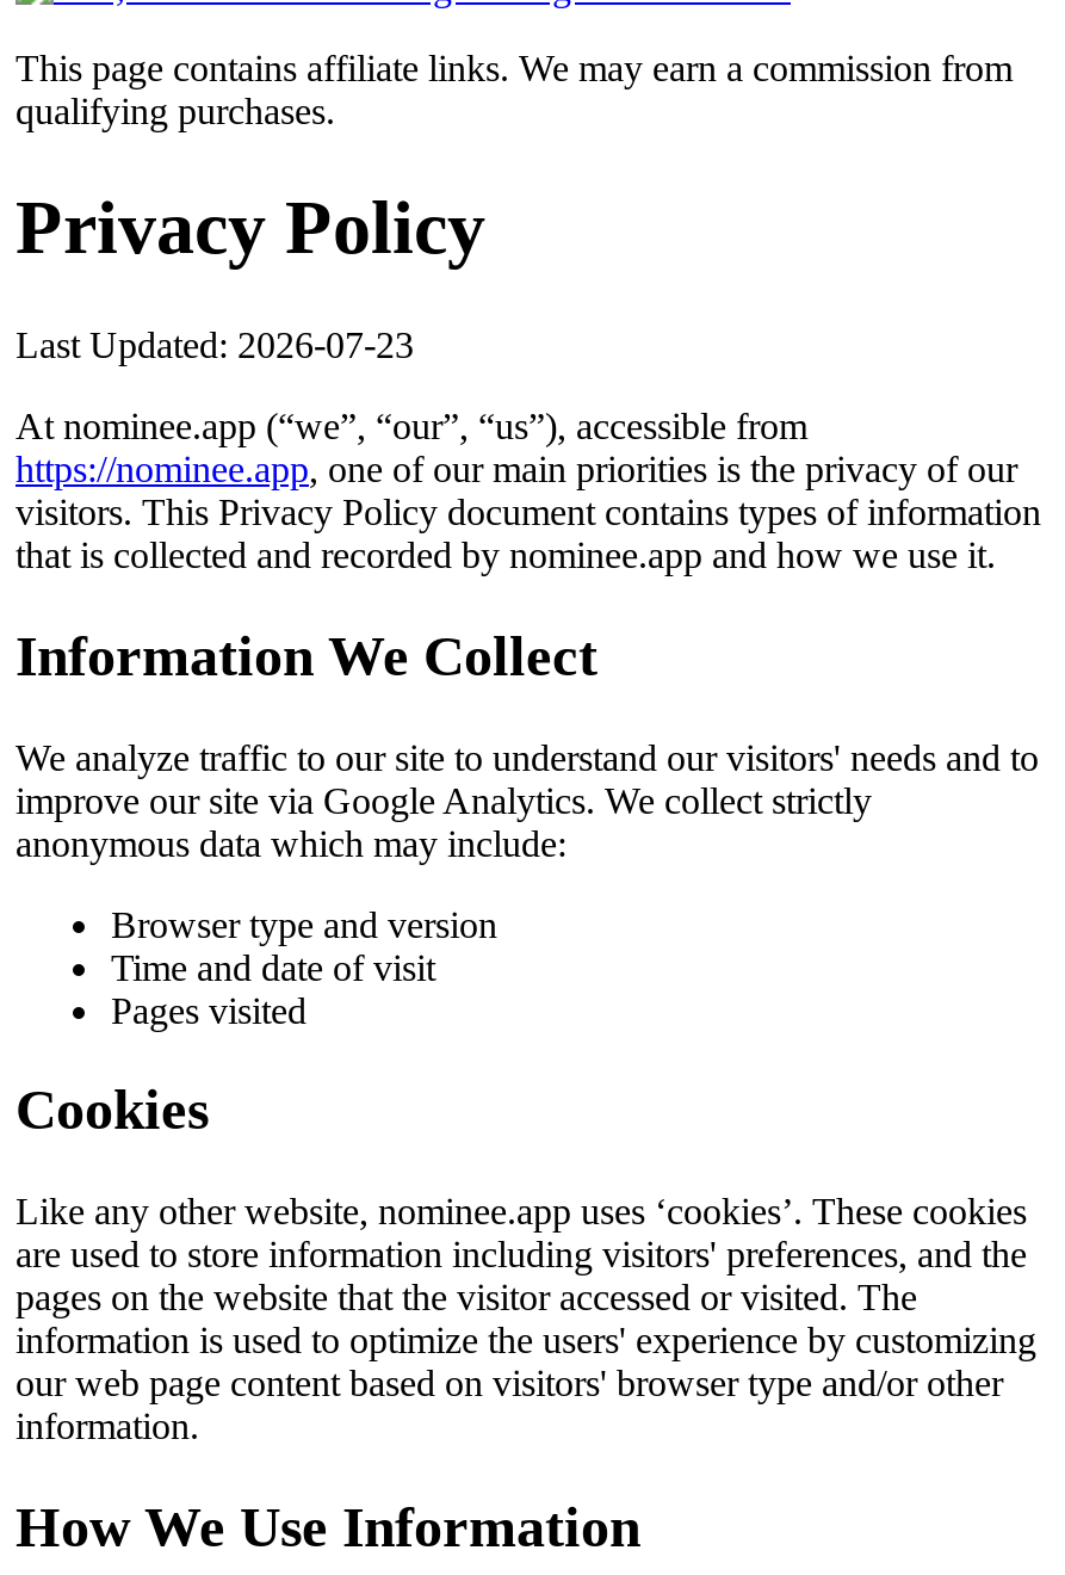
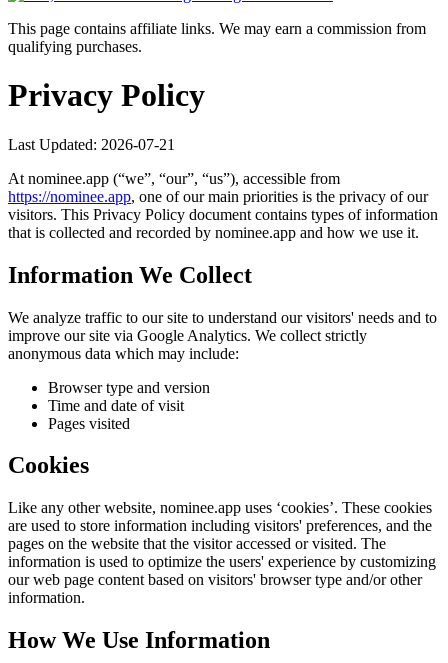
- Last Updated: 2026-07-23
+ Last Updated: 2026-07-21
